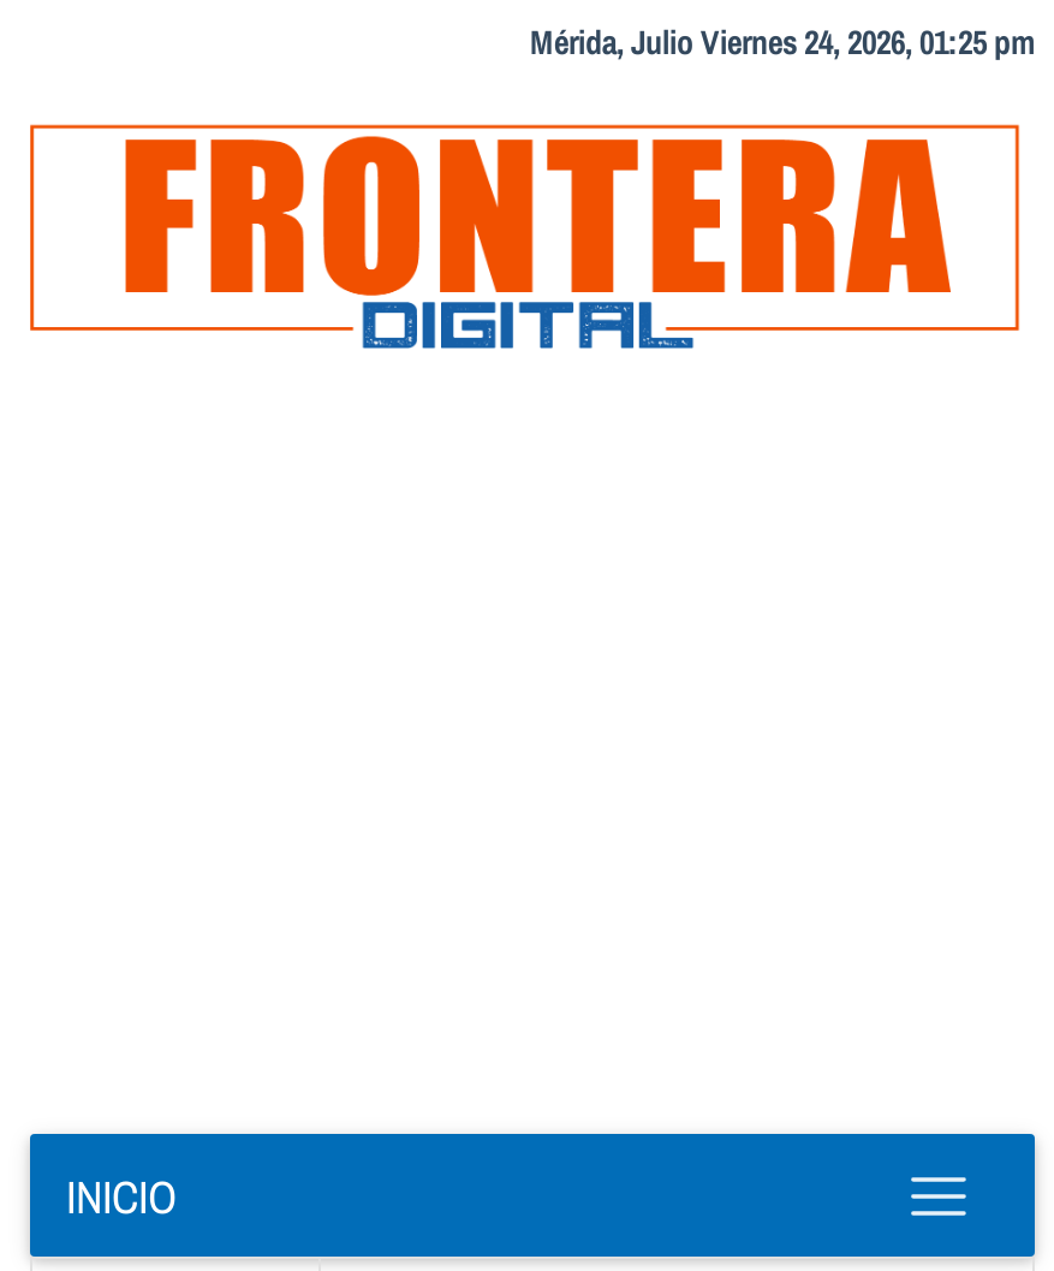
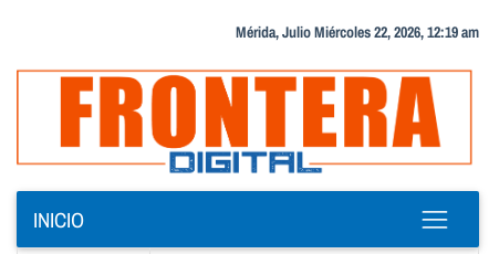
- Mérida, Julio Viernes 24, 2026, 01:25 pm
+ Mérida, Julio Miércoles 22, 2026, 12:19 am
